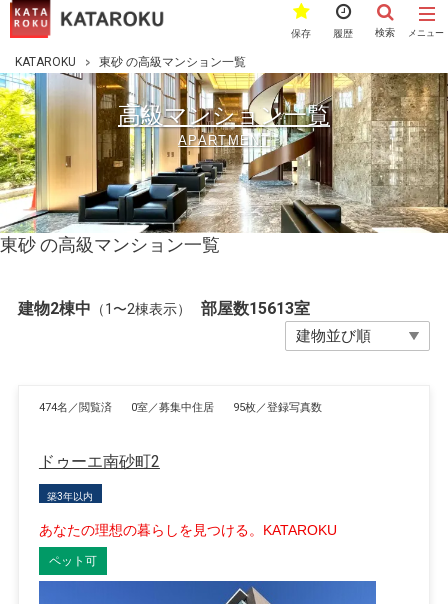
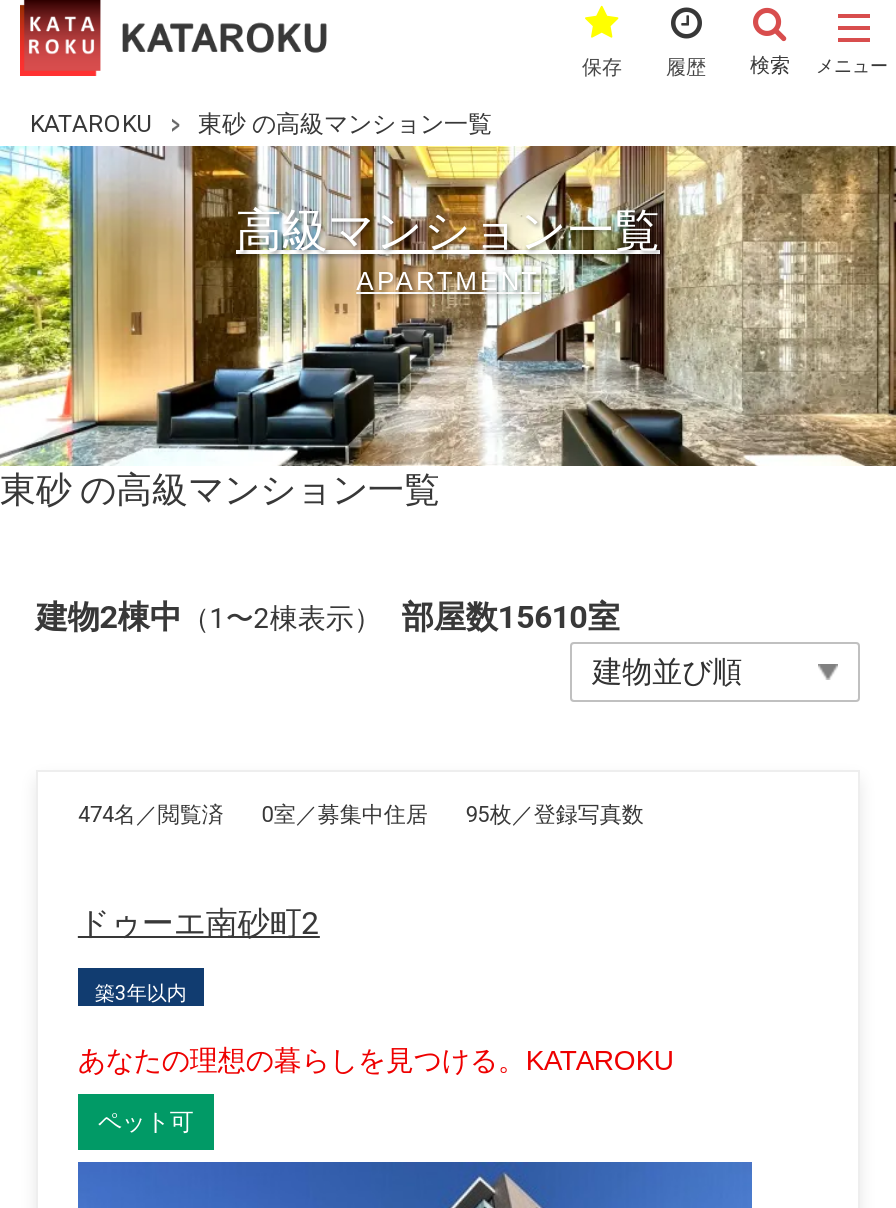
- 建物2棟中（1〜2棟表示） 部屋数15613室
+ 建物2棟中（1〜2棟表示） 部屋数15610室
